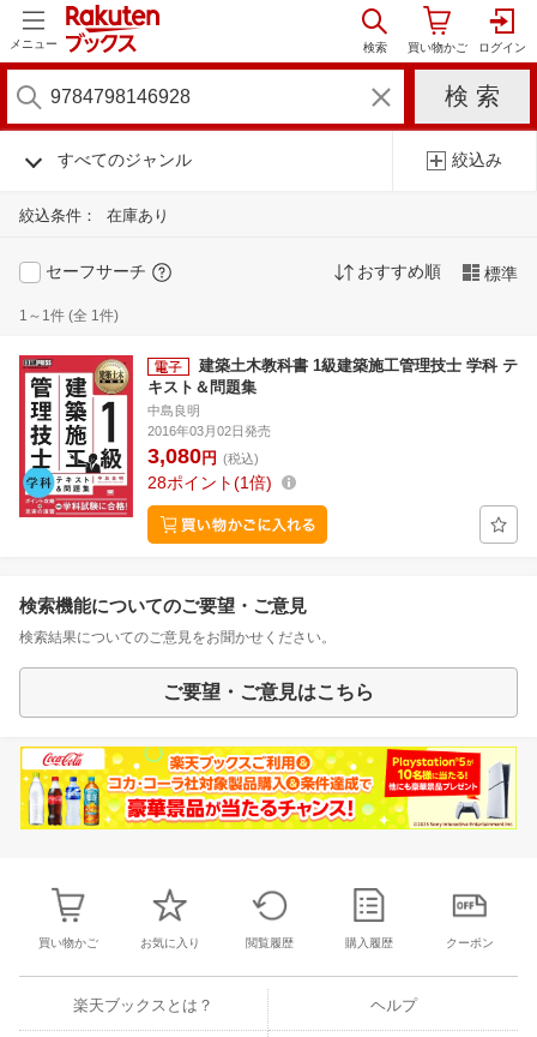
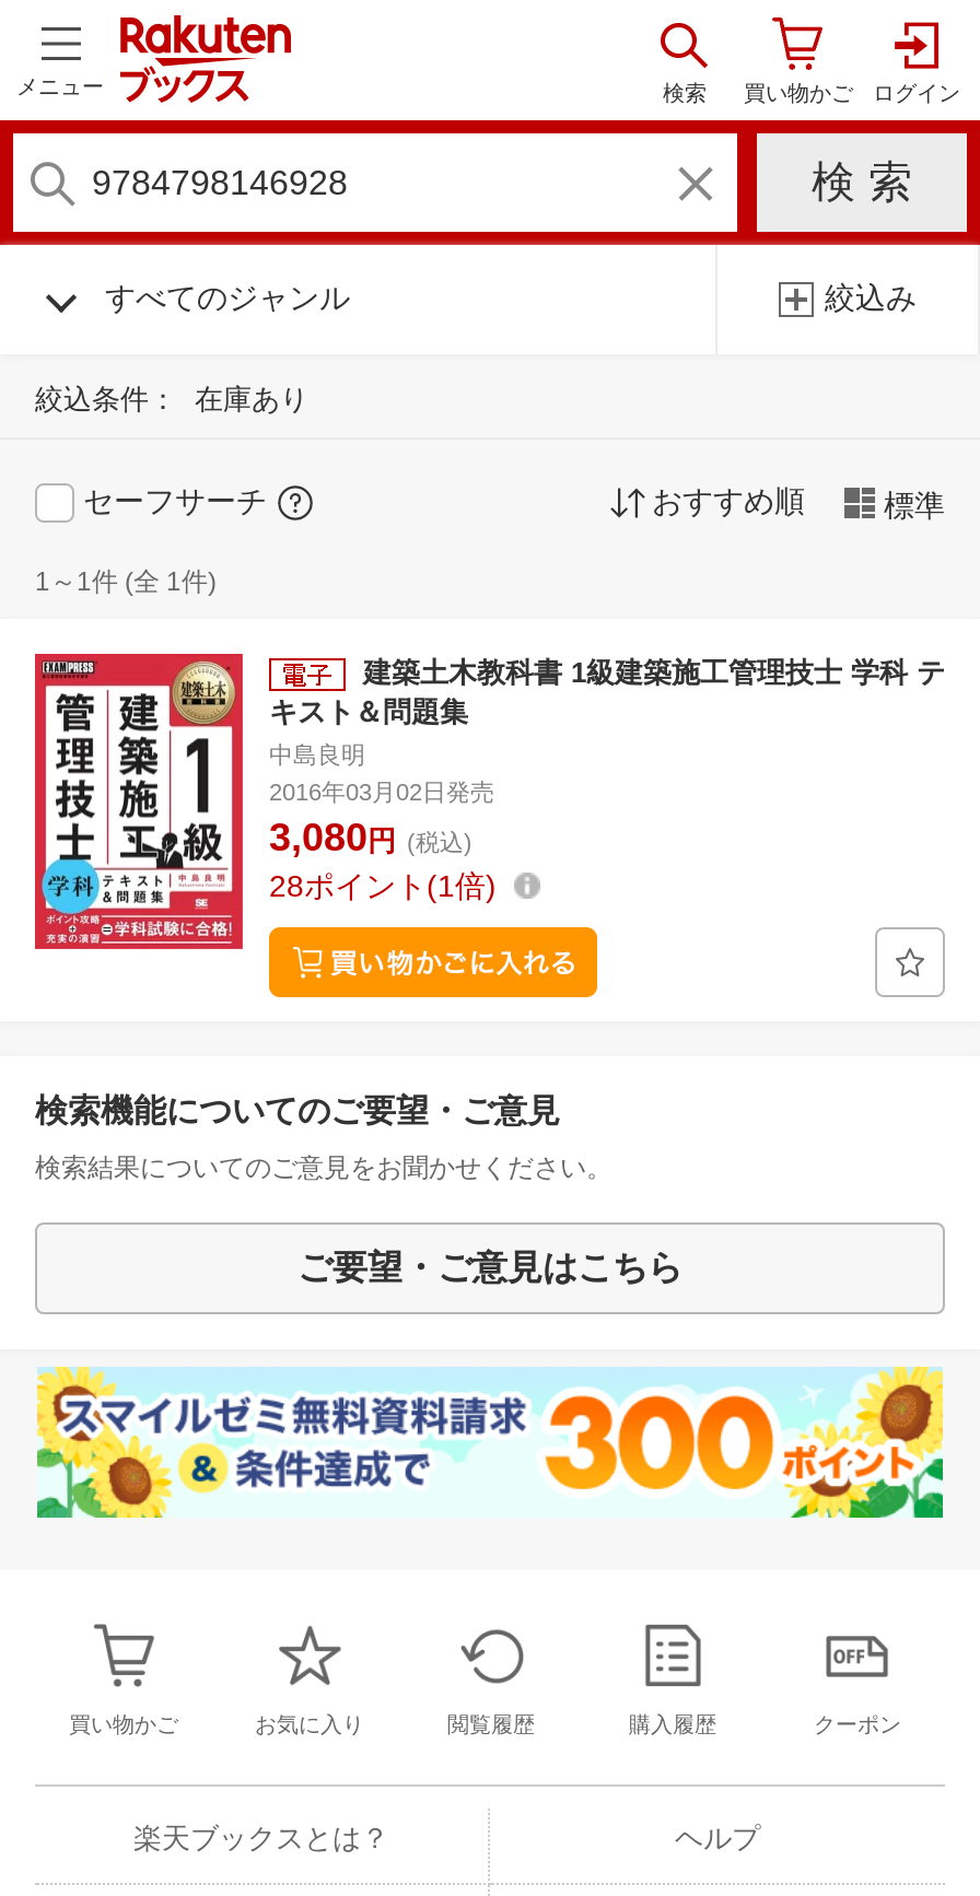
- [image]
+ [image]
